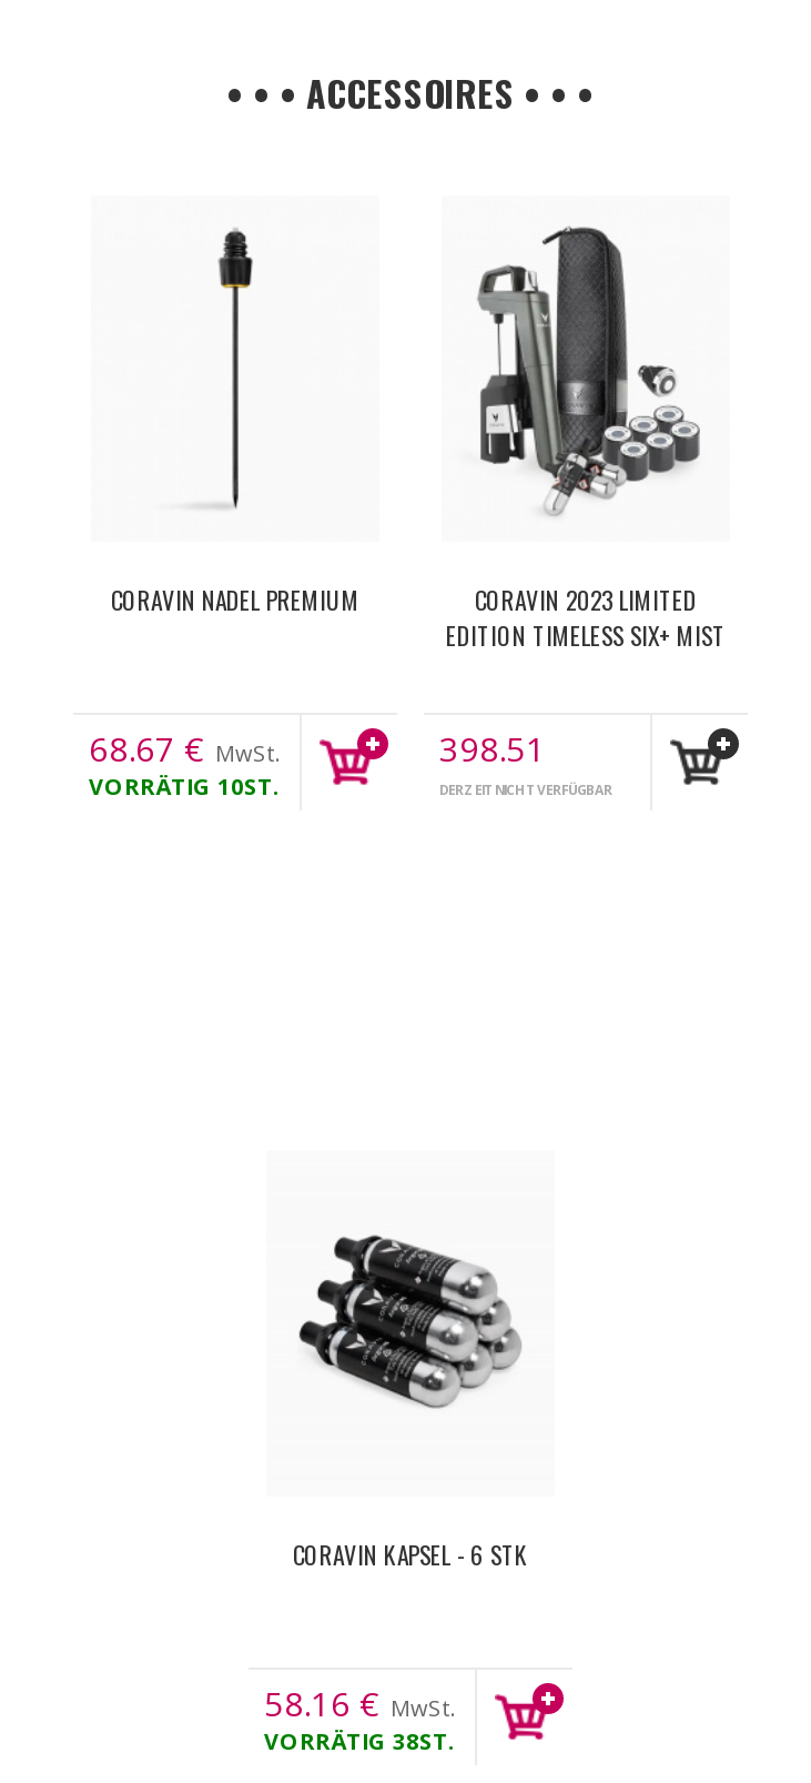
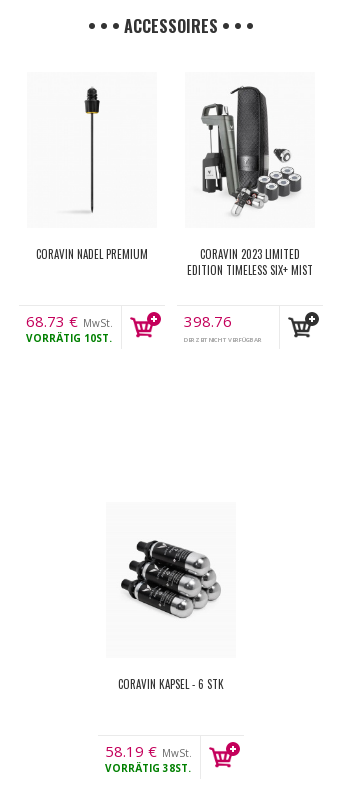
- 68.67 € MwSt.
+ 68.73 € MwSt.

- 398.51
+ 398.76

- 58.16 € MwSt.
+ 58.19 € MwSt.
